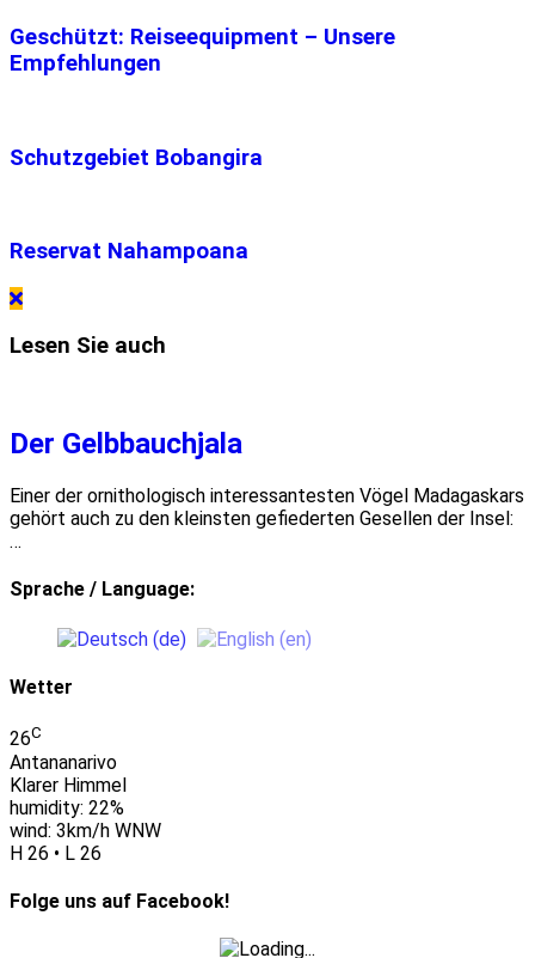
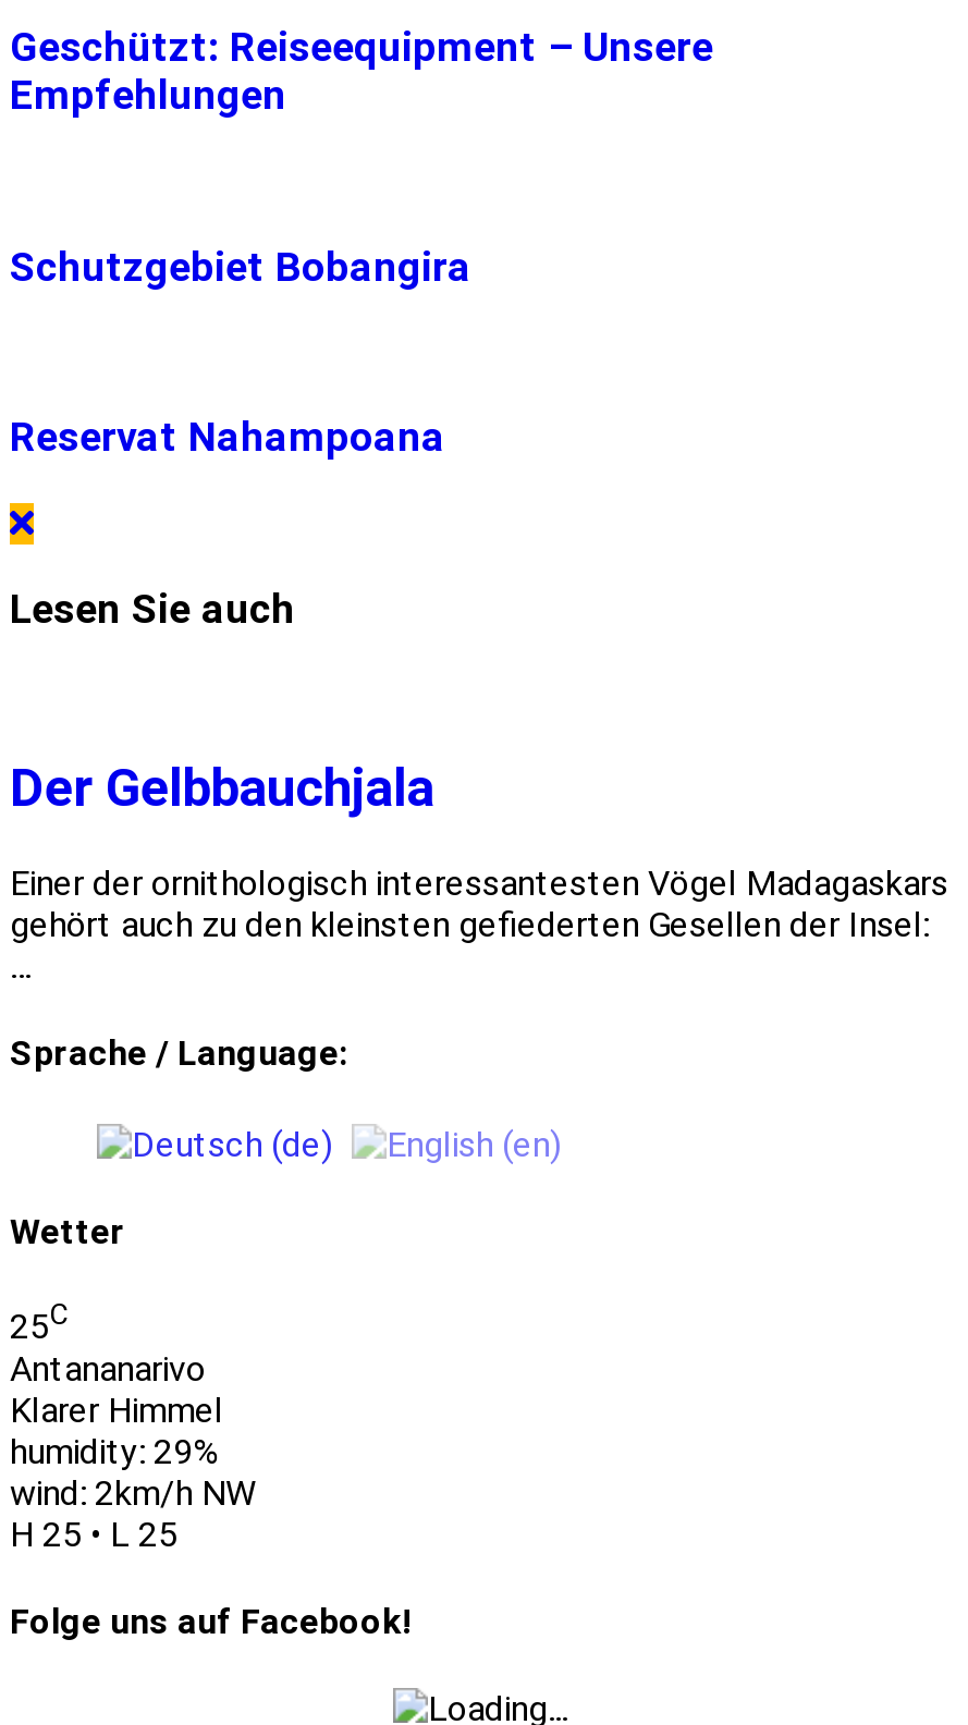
- 26C
+ 25C

- humidity: 22%
+ humidity: 29%

- wind: 3km/h WNW
+ wind: 2km/h NW

- H 26 • L 26
+ H 25 • L 25
